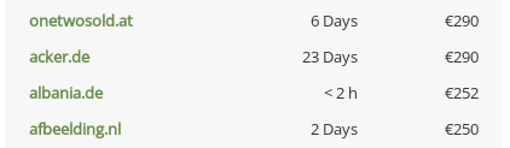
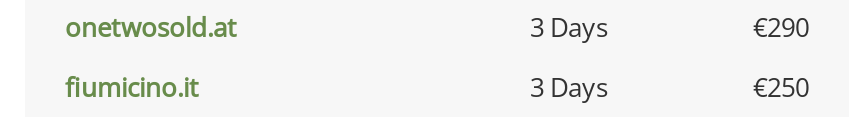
- 6 Days
+ 3 Days

- acker.de
- 23 Days
- €290
- albania.de
- < 2 h
- €252
- afbeelding.nl
- 2 Days
+ fiumicino.it
+ 3 Days
